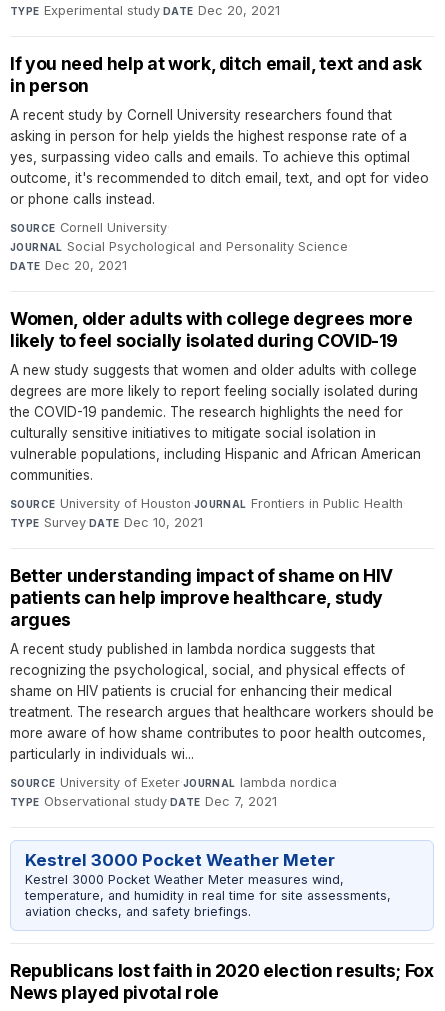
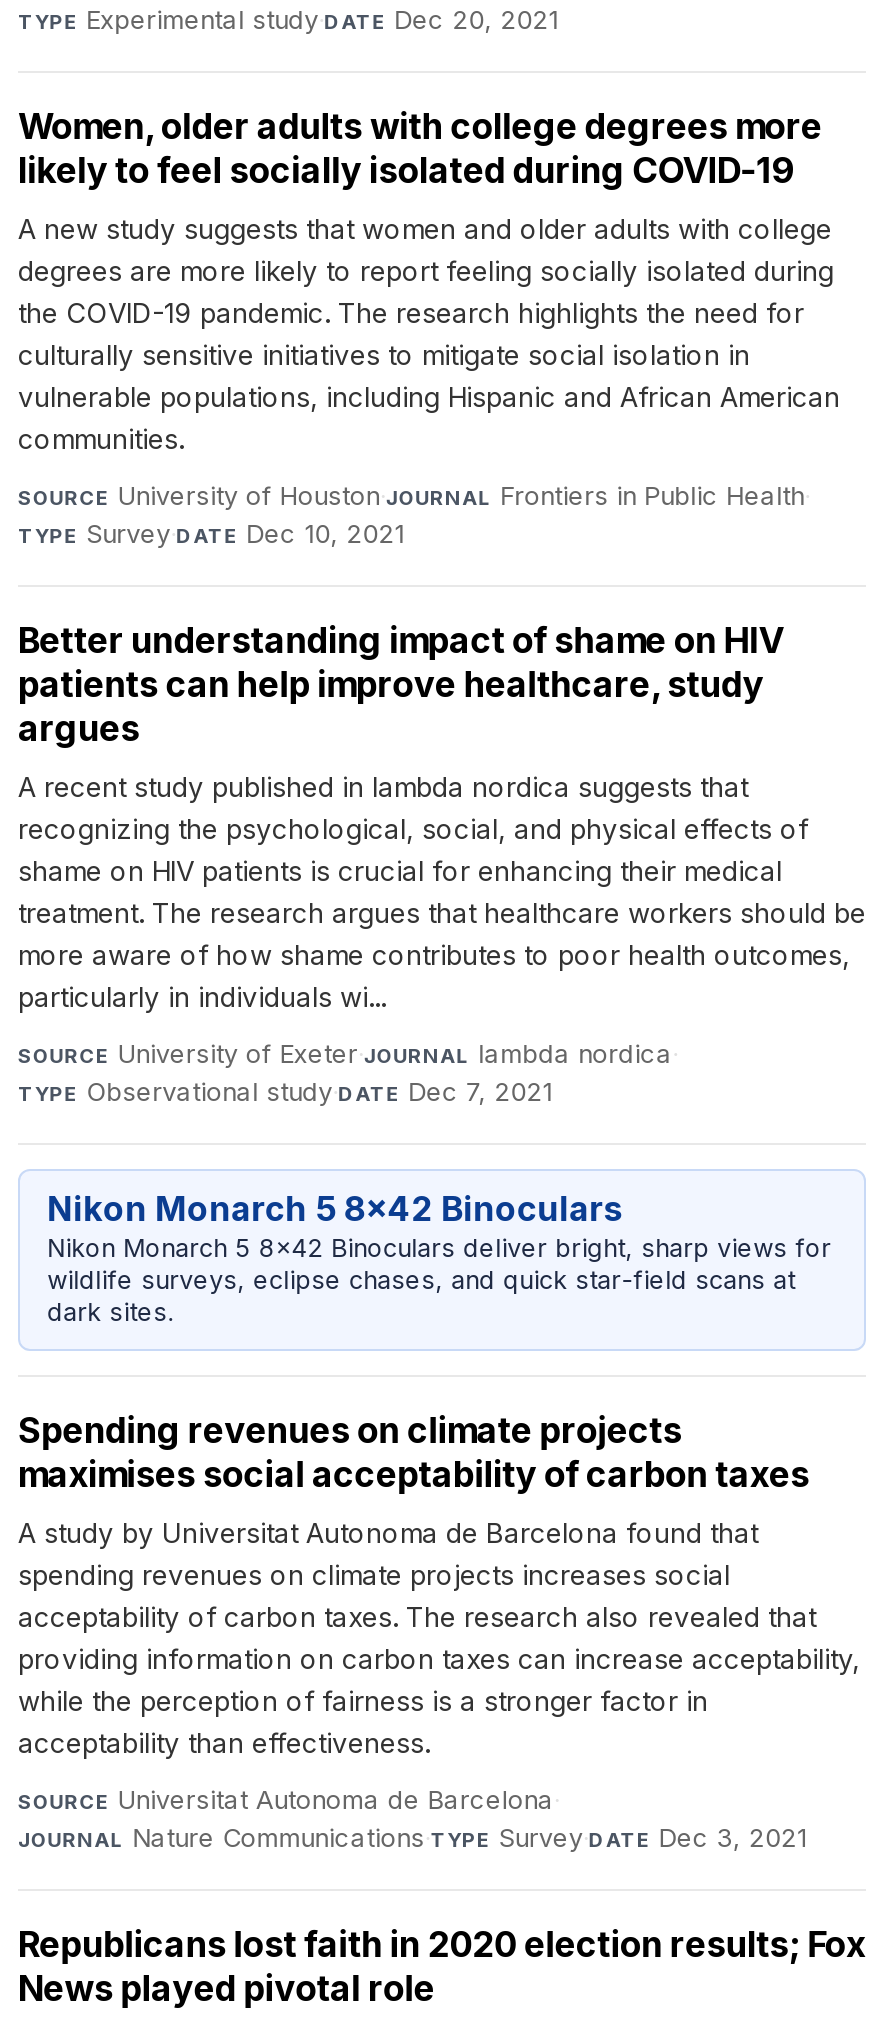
- If you need help at work, ditch email, text and ask
- in person
- A recent study by Cornell University researchers found that
- asking in person for help yields the highest response rate of a
- yes, surpassing video calls and emails. To achieve this optimal
- outcome, it's recommended to ditch email, text, and opt for video
- or phone calls instead.
- SOURCE Cornell University ·
- JOURNAL Social Psychological and Personality Science ·
- DATE Dec 20, 2021

moved up: Women, older adults with college degrees more | likely to feel socially isolated during COVID-19 | A new study suggests that women and older adults with college | ... | SOURCE University of Exeter · JOURNAL lambda nordica · | TYPE Observational study · DATE Dec 7, 2021

- Kestrel 3000 Pocket Weather Meter
- Kestrel 3000 Pocket Weather Meter measures wind,
- temperature, and humidity in real time for site assessments,
- aviation checks, and safety briefings.
+ Nikon Monarch 5 8x42 Binoculars
+ Nikon Monarch 5 8x42 Binoculars deliver bright, sharp views for
+ wildlife surveys, eclipse chases, and quick star-field scans at
+ dark sites.
+ Spending revenues on climate projects
+ maximises social acceptability of carbon taxes
+ A study by Universitat Autonoma de Barcelona found that
+ spending revenues on climate projects increases social
+ acceptability of carbon taxes. The research also revealed that
+ providing information on carbon taxes can increase acceptability,
+ while the perception of fairness is a stronger factor in
+ acceptability than effectiveness.
+ SOURCE Universitat Autonoma de Barcelona ·
+ JOURNAL Nature Communications · TYPE Survey · DATE Dec 3, 2021
